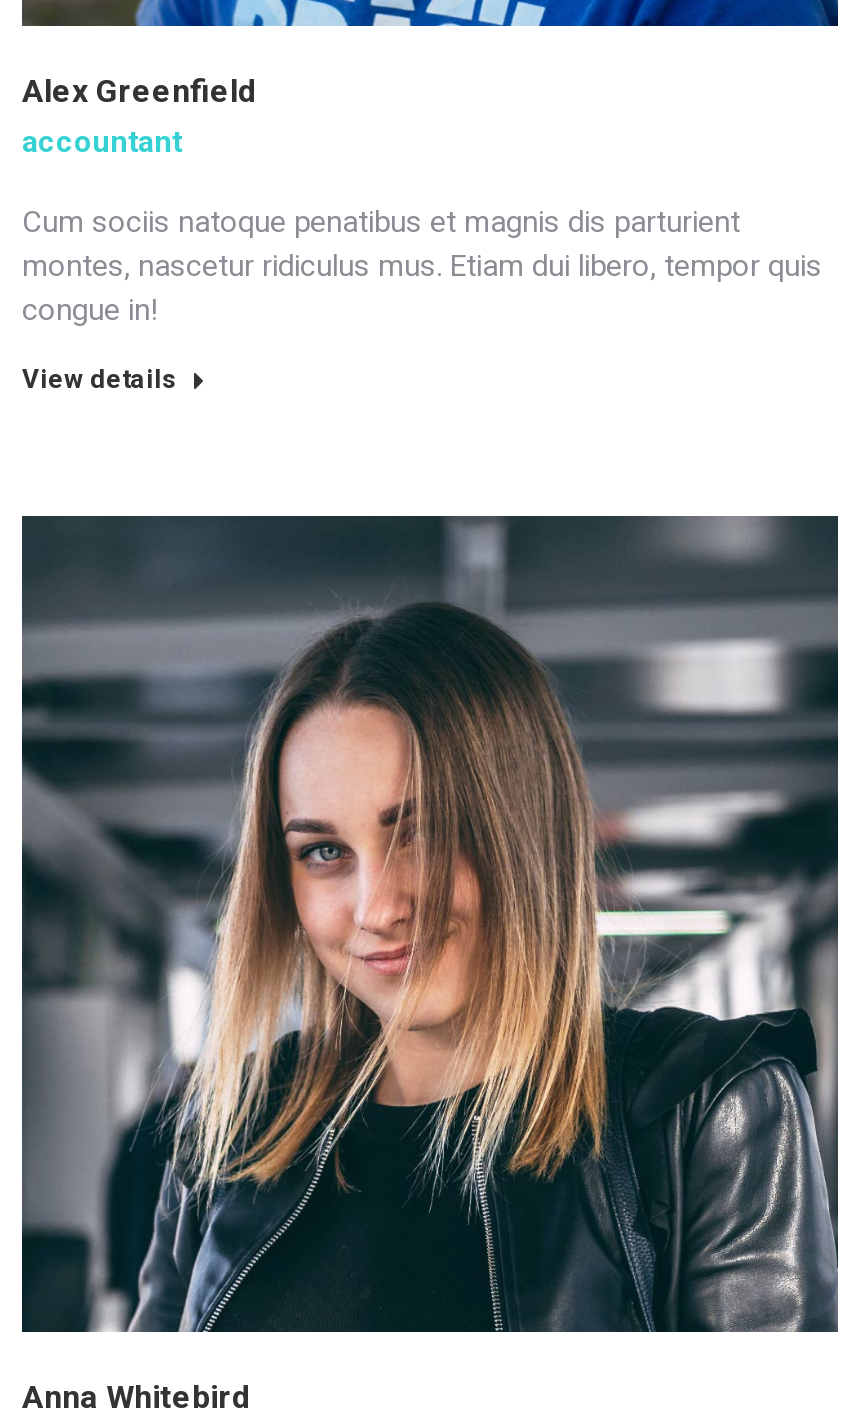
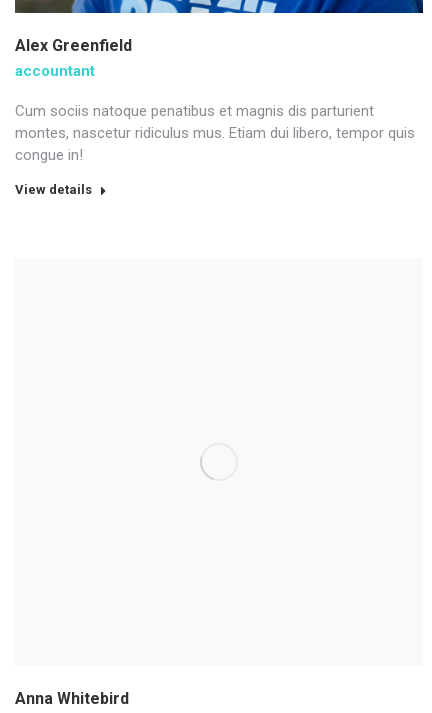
- [image]
